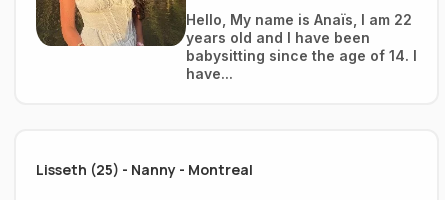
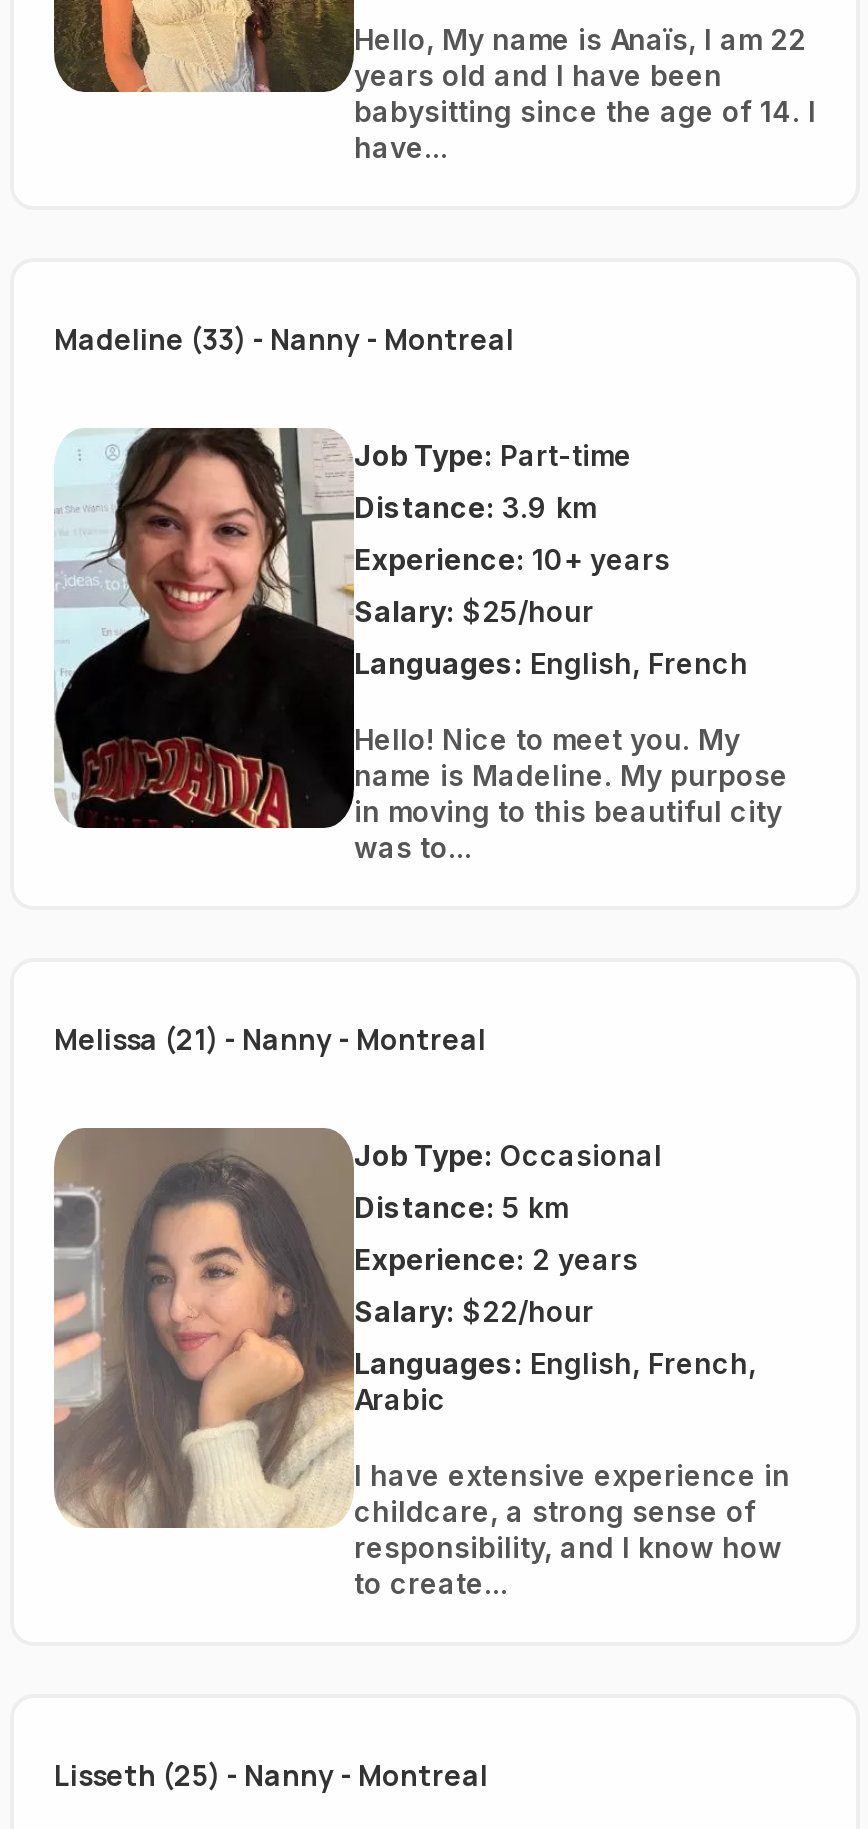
+ [image]
+ Madeline (33) - Nanny - Montreal
+ Job Type: Part-time
+ Distance: 3.9 km
+ Experience: 10+ years
+ Salary: $25/hour
+ Languages: English, French
+ Hello! Nice to meet you. My
+ name is Madeline. My purpose
+ in moving to this beautiful city
+ was to...

+ [image]
+ Melissa (21) - Nanny - Montreal
+ Job Type: Occasional
+ Distance: 5 km
+ Experience: 2 years
+ Salary: $22/hour
+ Languages: English, French,
+ Arabic
+ I have extensive experience in
+ childcare, a strong sense of
+ responsibility, and I know how
+ to create...
